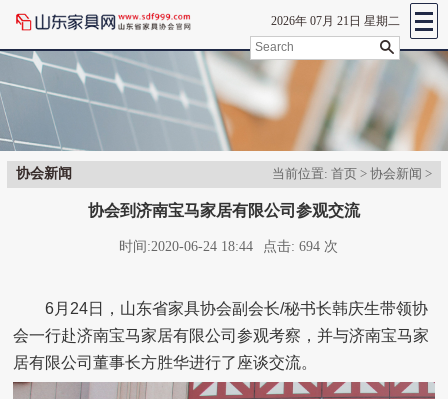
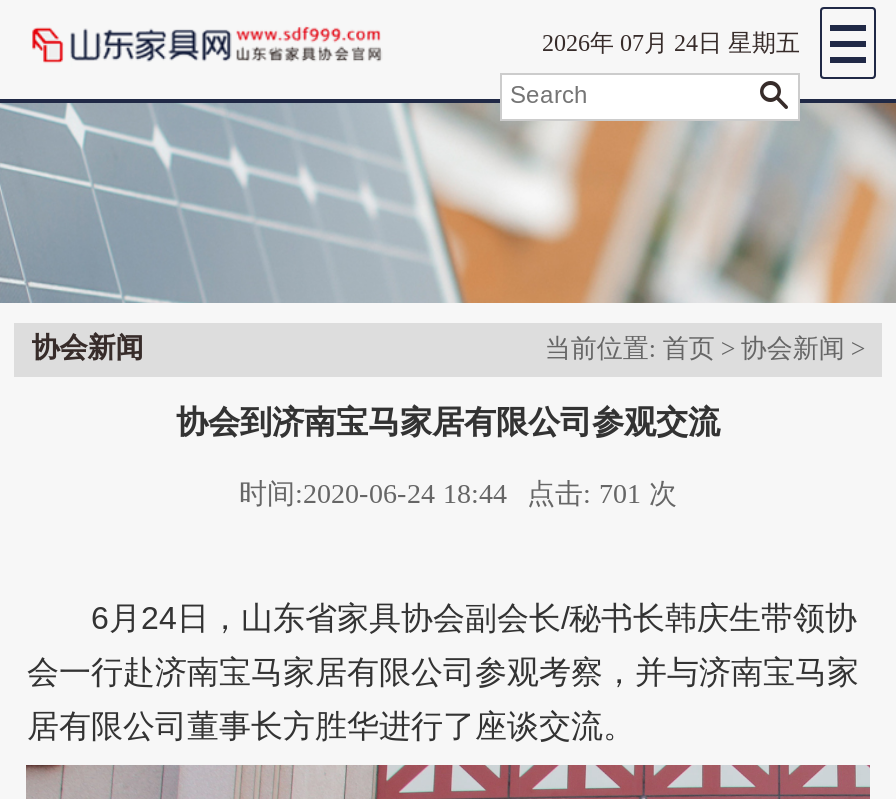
- 2026年 07月 21日 星期二
+ 2026年 07月 24日 星期五

- 时间:2020-06-24 18:44 点击: 694 次
+ 时间:2020-06-24 18:44 点击: 701 次
